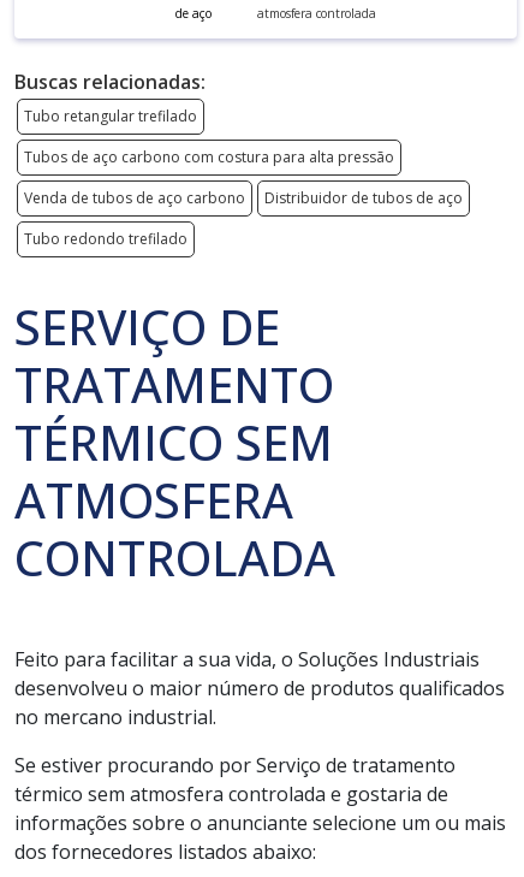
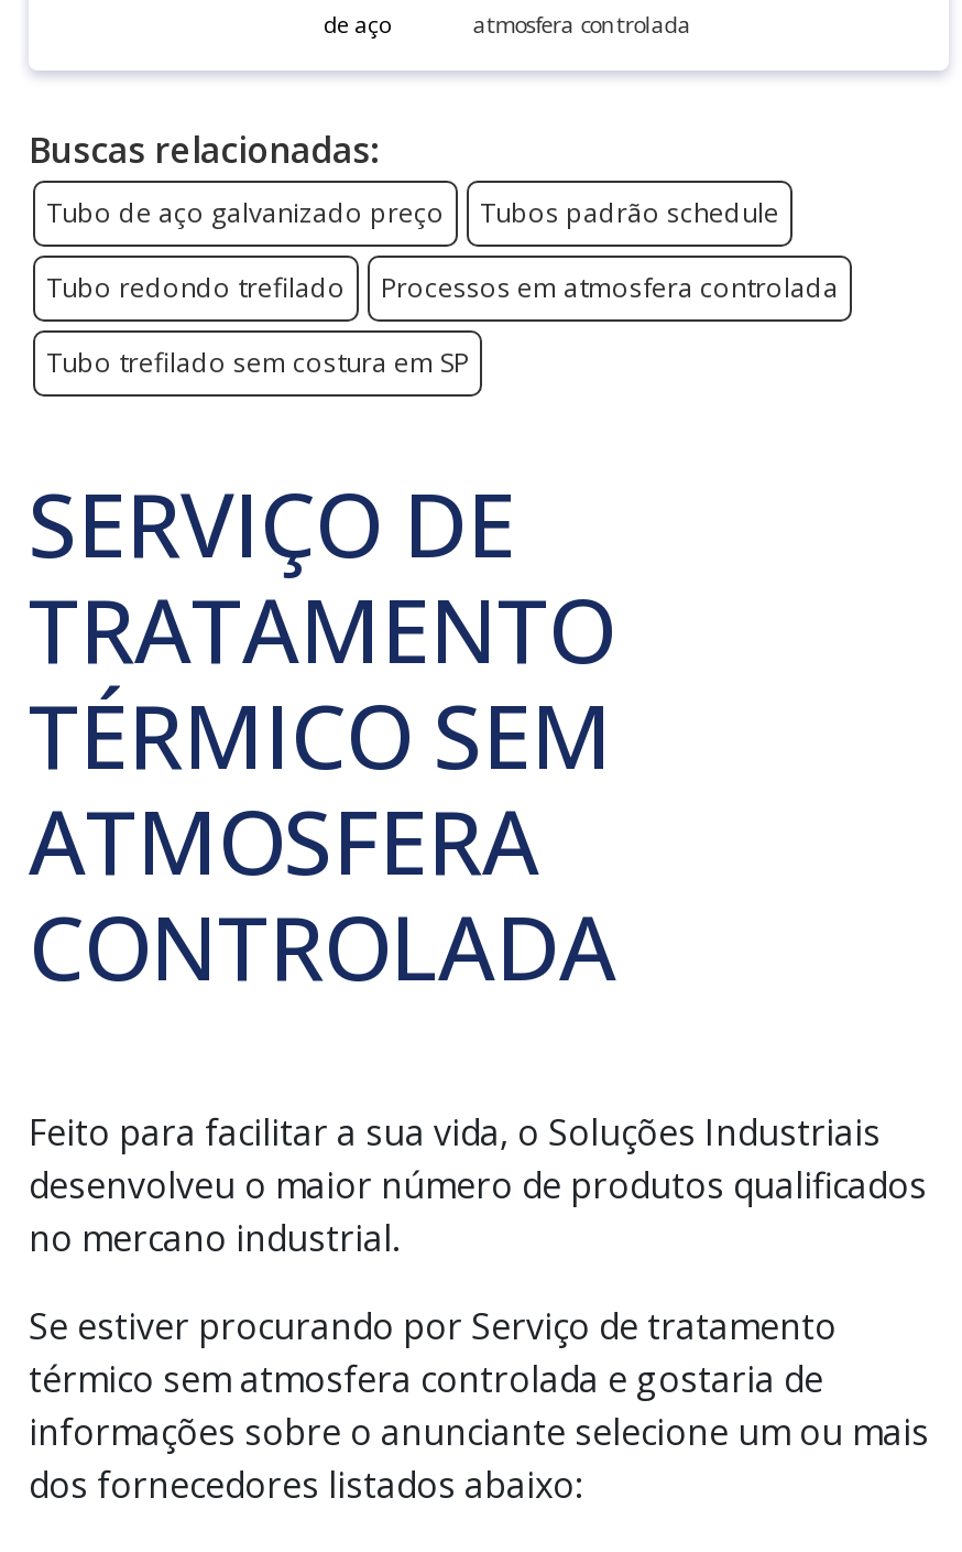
- Tubo retangular trefilado
- Tubos de aço carbono com costura para alta pressão
- Venda de tubos de aço carbono
- Distribuidor de tubos de aço
+ Tubo de aço galvanizado preço
+ Tubos padrão schedule

moved up: Tubo redondo trefilado

+ Processos em atmosfera controlada
+ Tubo trefilado sem costura em SP
